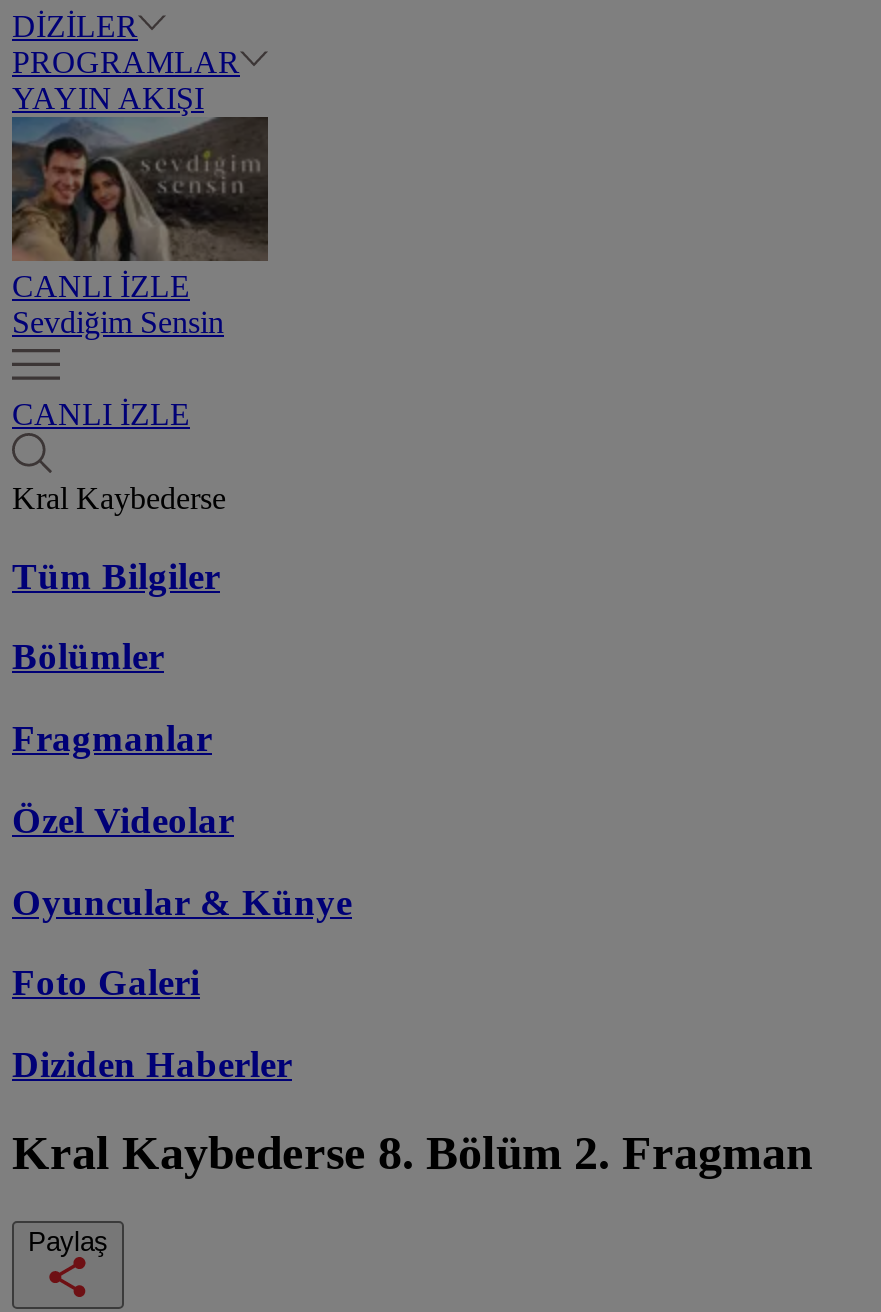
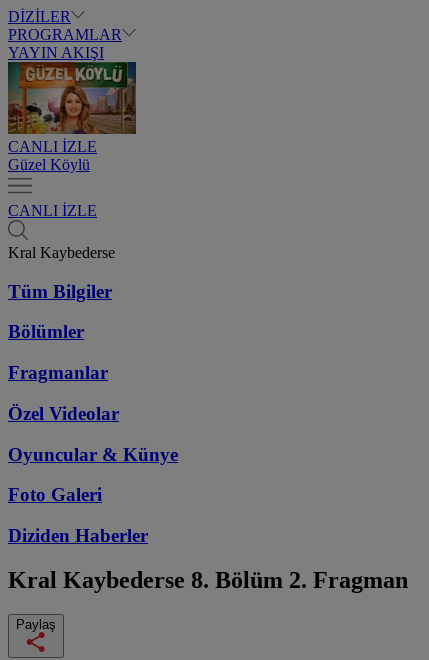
- [image]
- Sevdiğim Sensin
+ [image]
+ Güzel Köylü
